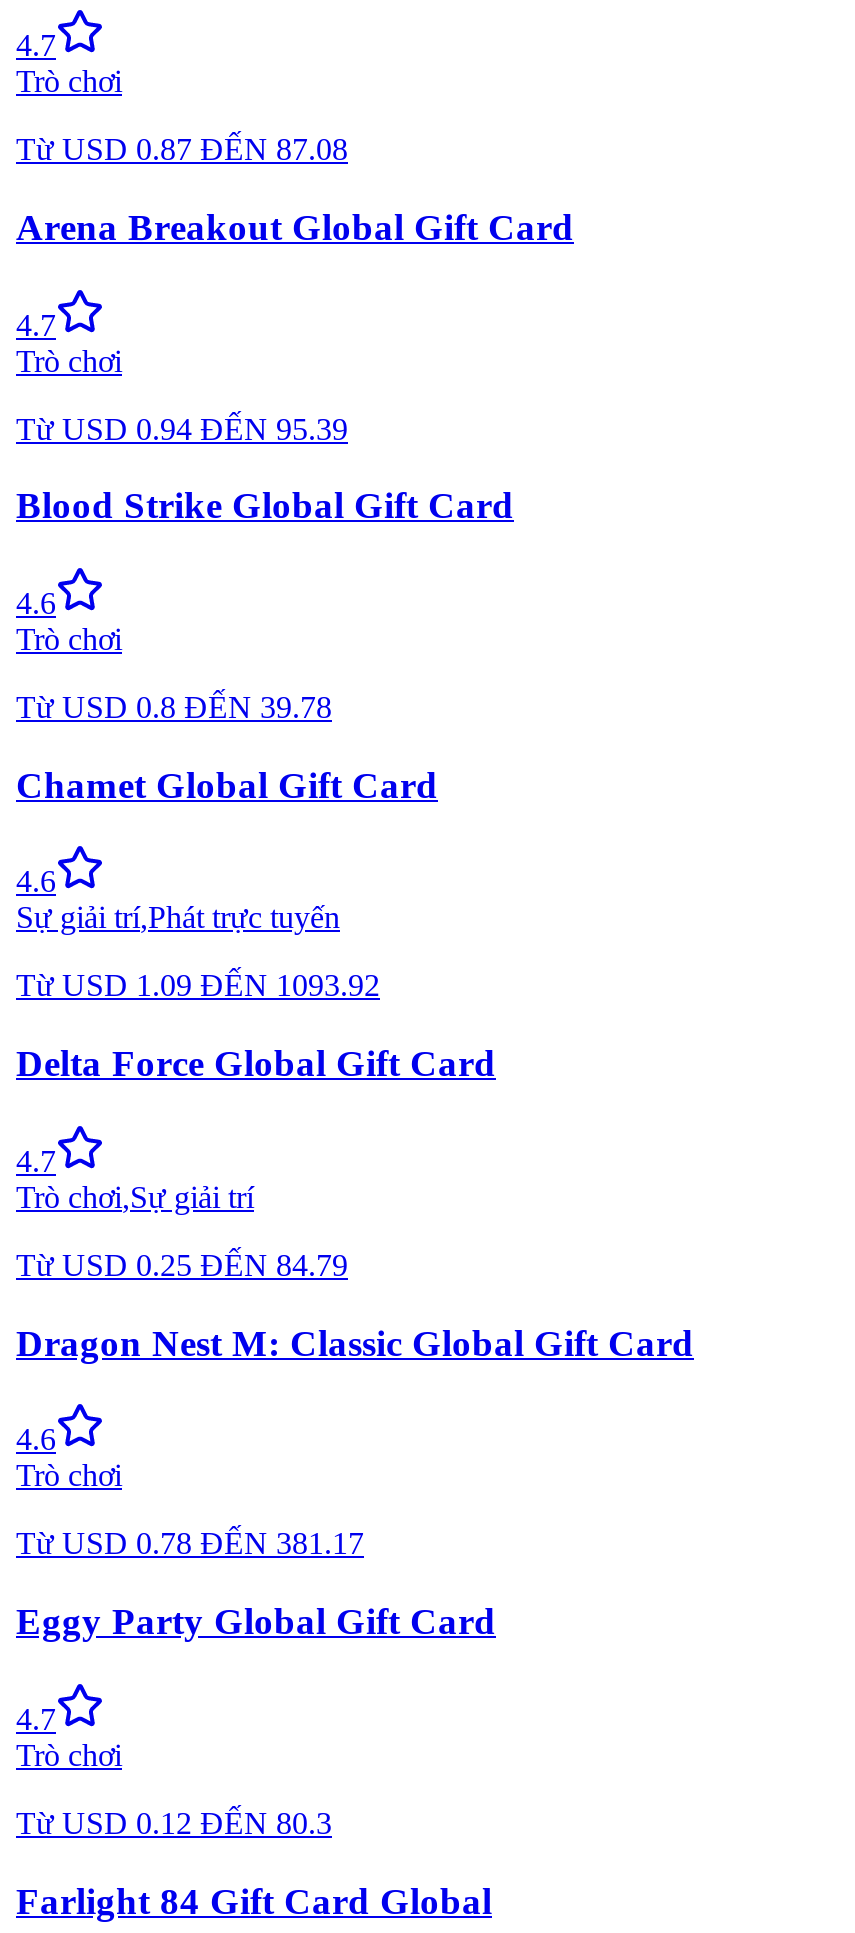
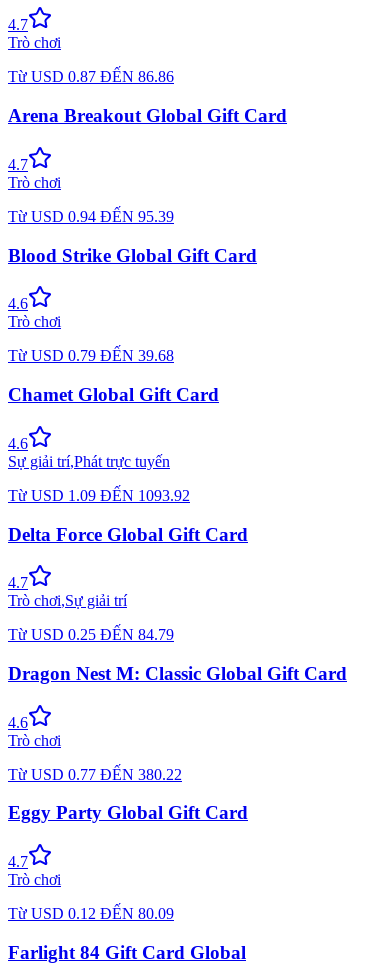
- Từ USD 0.87 ĐẾN 87.08
+ Từ USD 0.87 ĐẾN 86.86

- Từ USD 0.8 ĐẾN 39.78
+ Từ USD 0.79 ĐẾN 39.68

- Từ USD 0.78 ĐẾN 381.17
+ Từ USD 0.77 ĐẾN 380.22

- Từ USD 0.12 ĐẾN 80.3
+ Từ USD 0.12 ĐẾN 80.09
